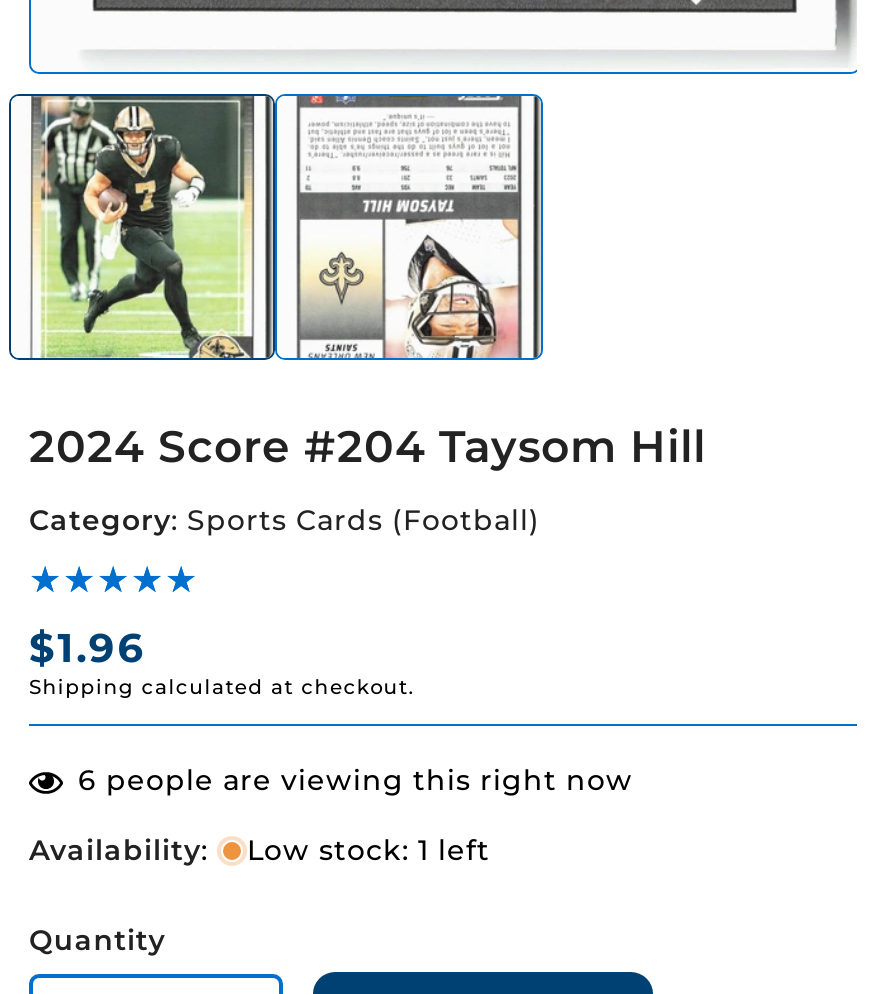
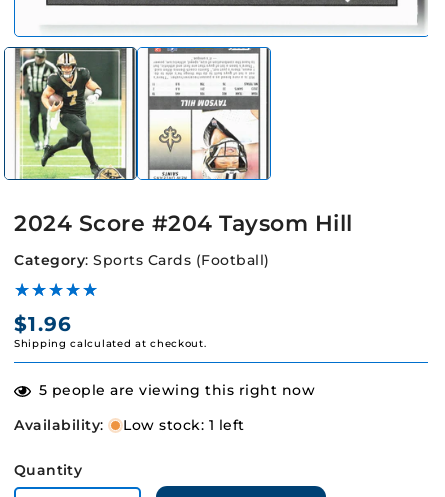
- 6 people are viewing this right now
+ 5 people are viewing this right now
